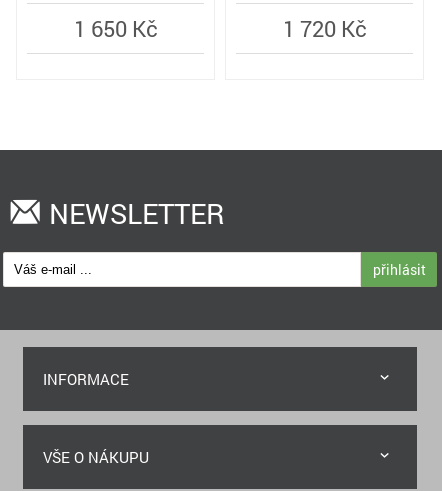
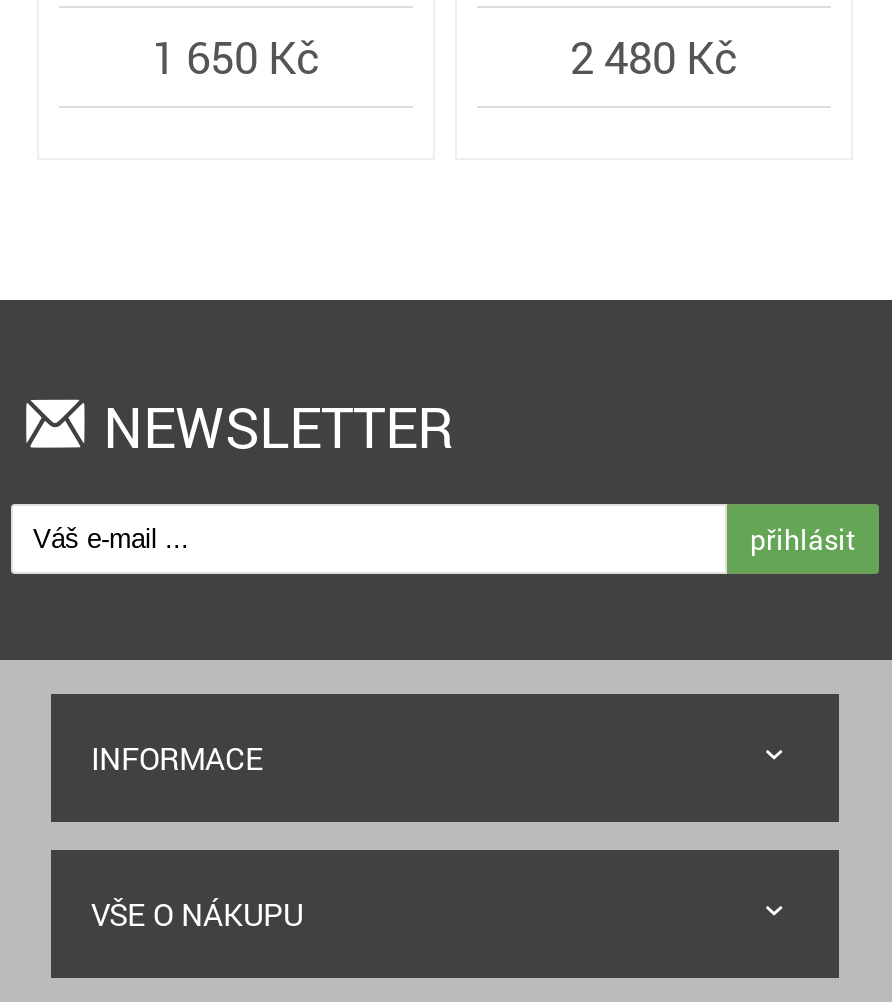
- 1 720 Kč
+ 2 480 Kč
